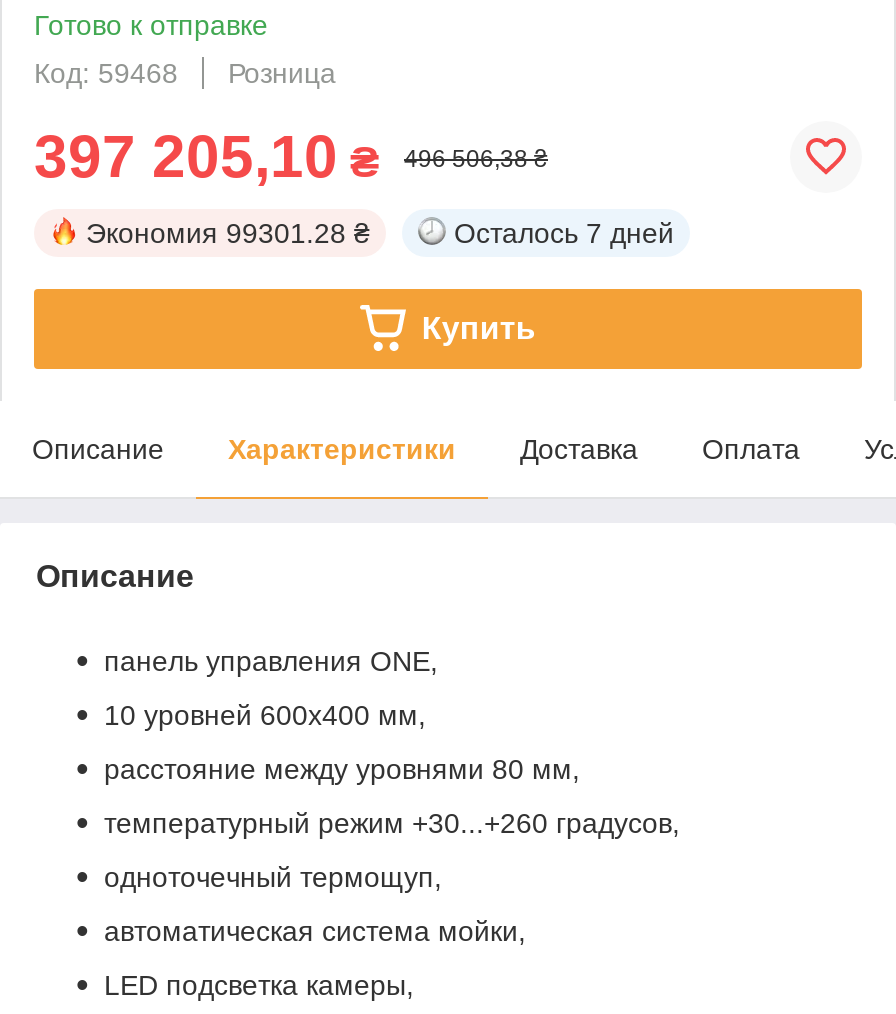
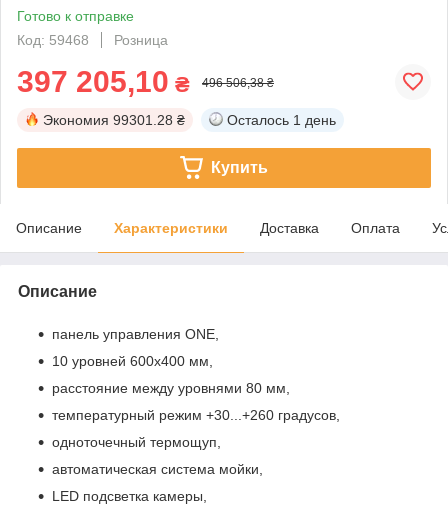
- Осталось 7 дней
+ Осталось 1 день
